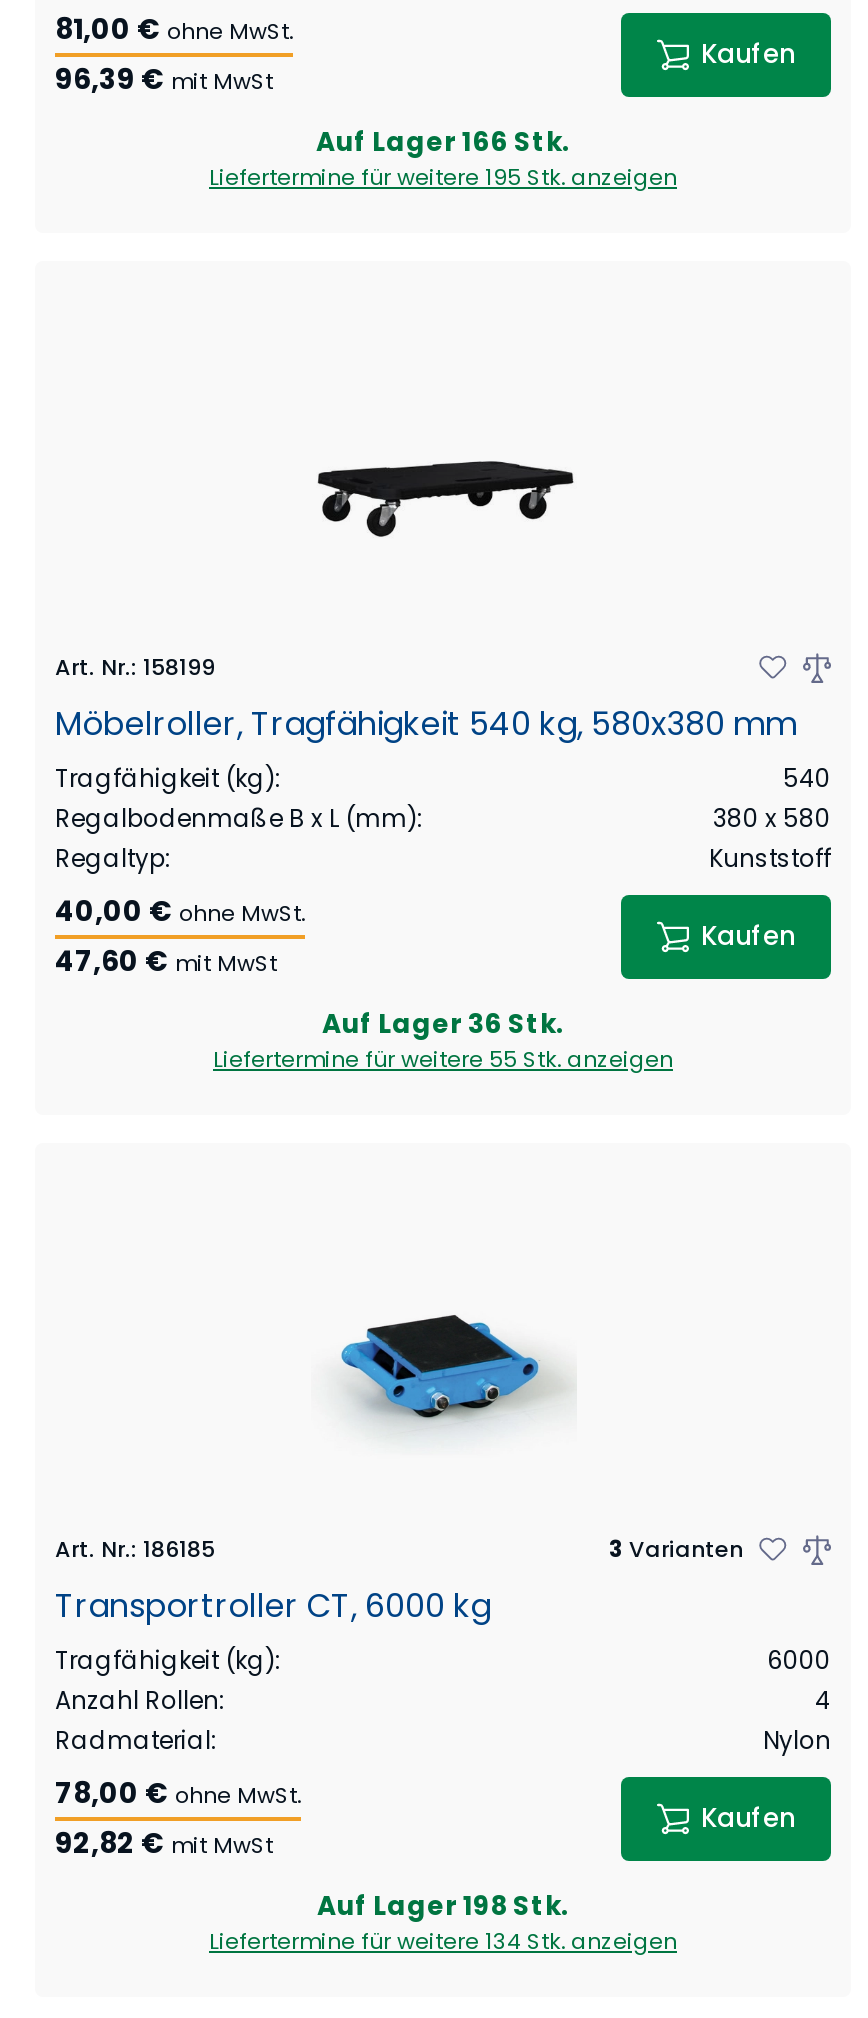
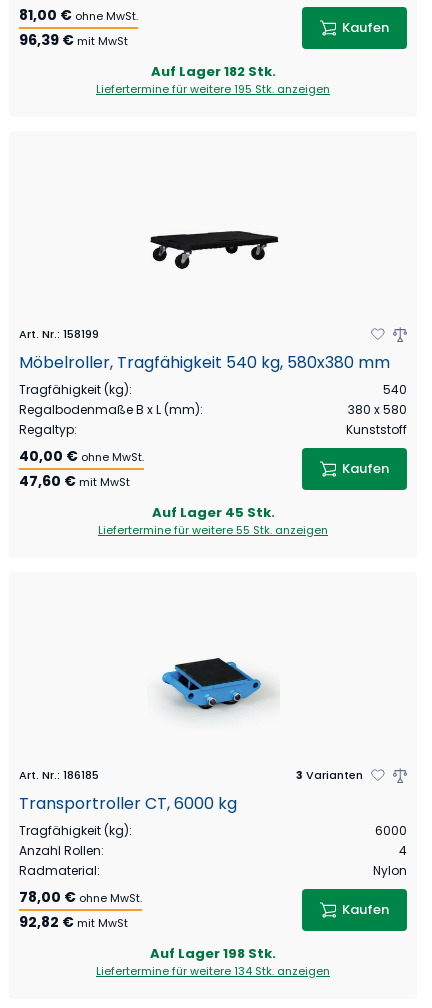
- Auf Lager 166 Stk.
+ Auf Lager 182 Stk.

- Auf Lager 36 Stk.
+ Auf Lager 45 Stk.
